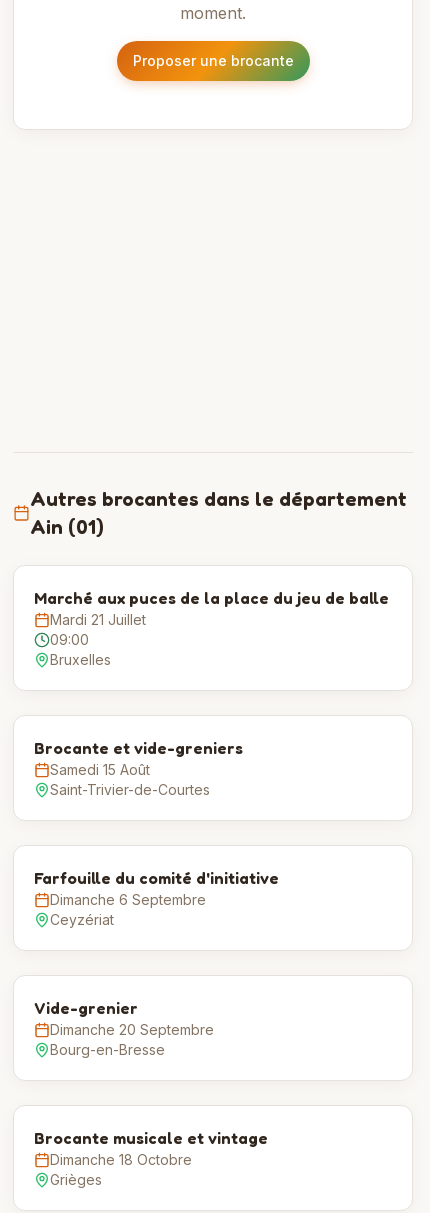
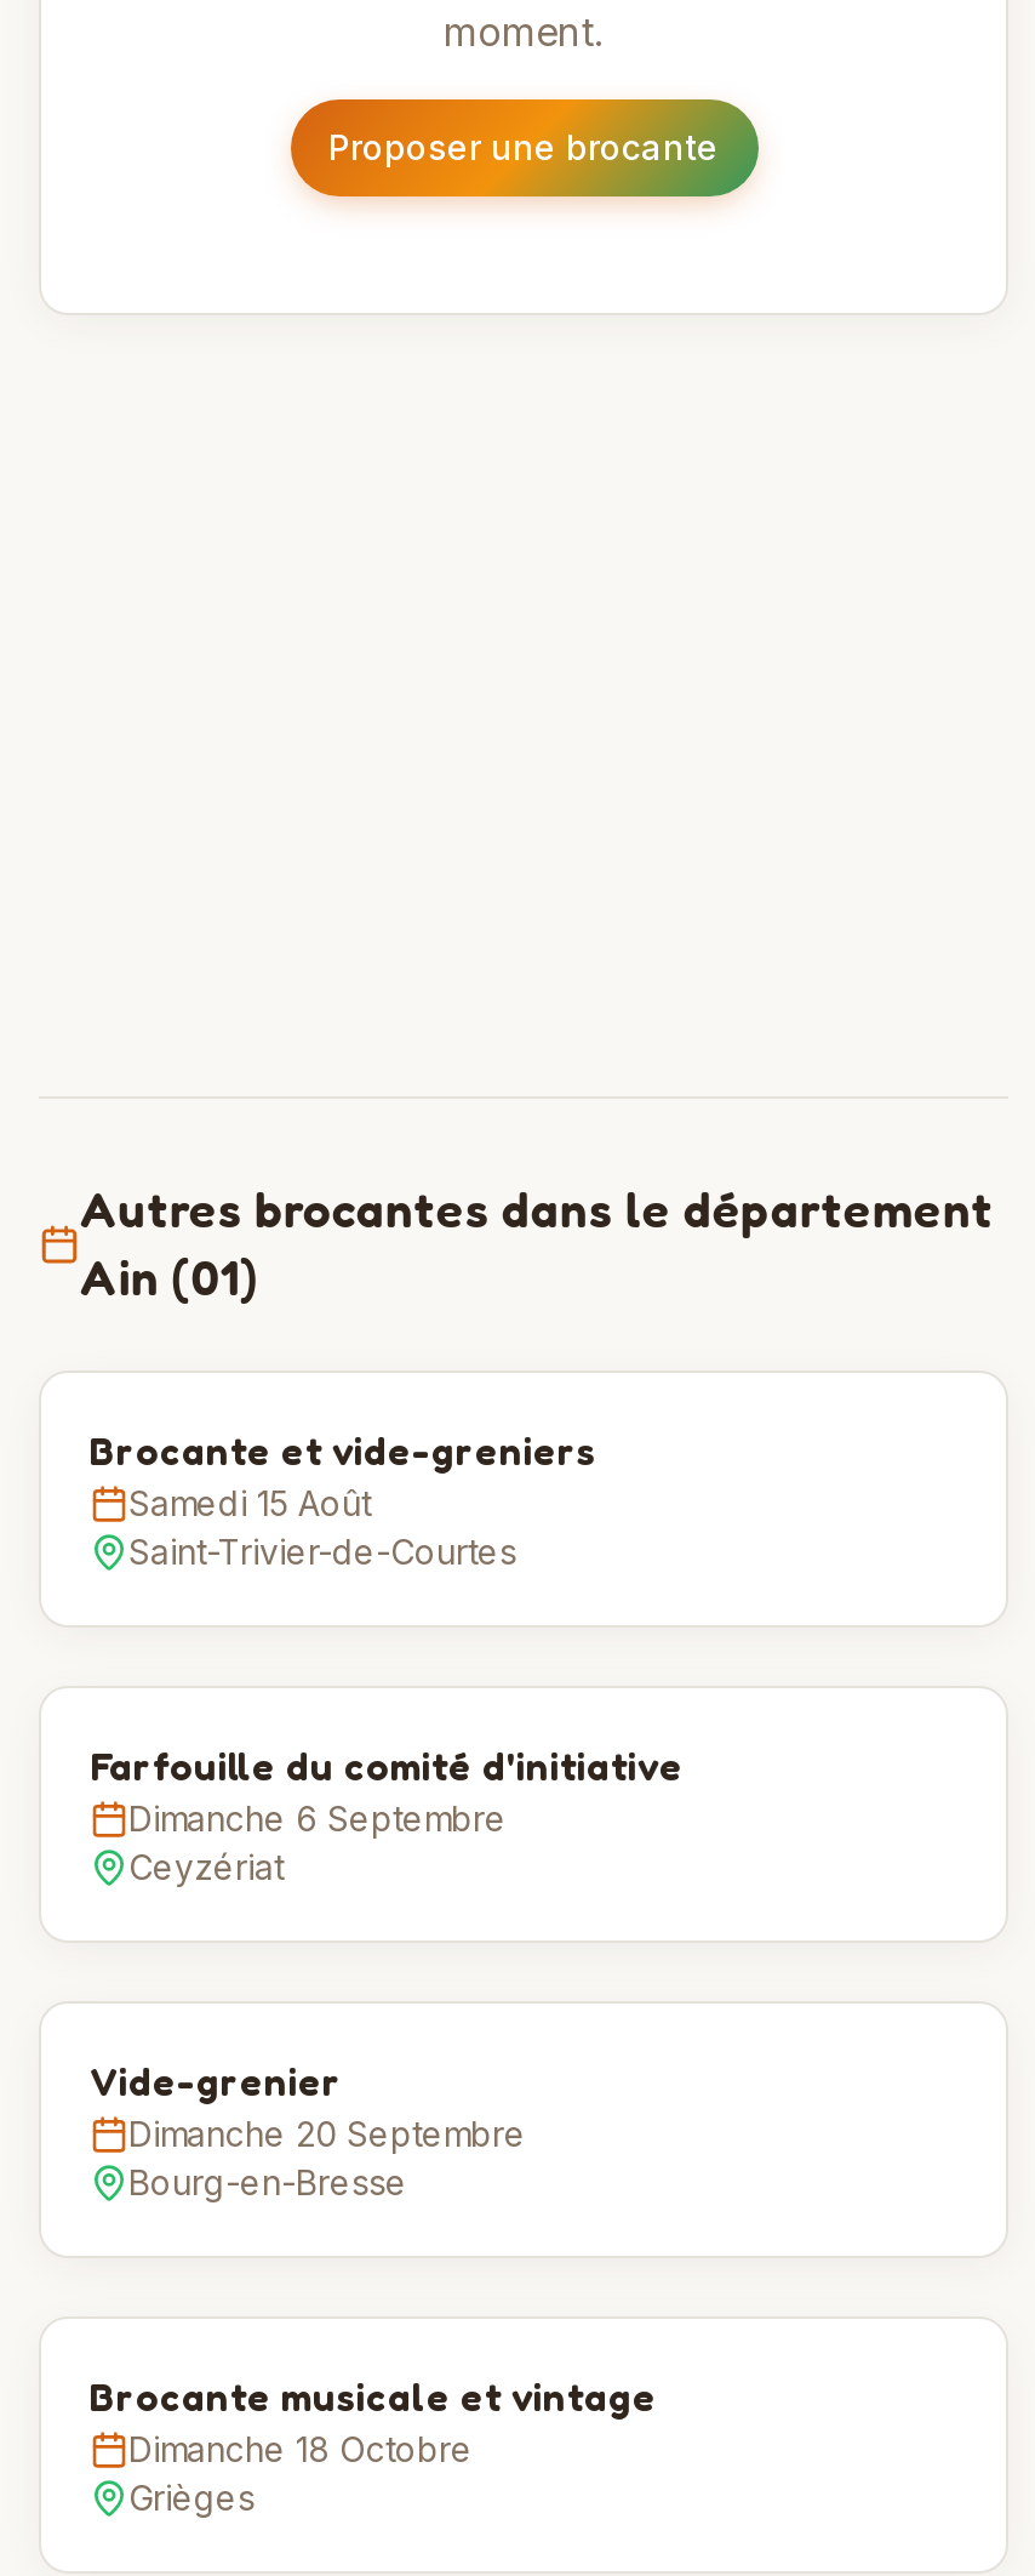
- Marché aux puces de la place du jeu de balle
- Mardi 21 Juillet
- 09:00
- Bruxelles
